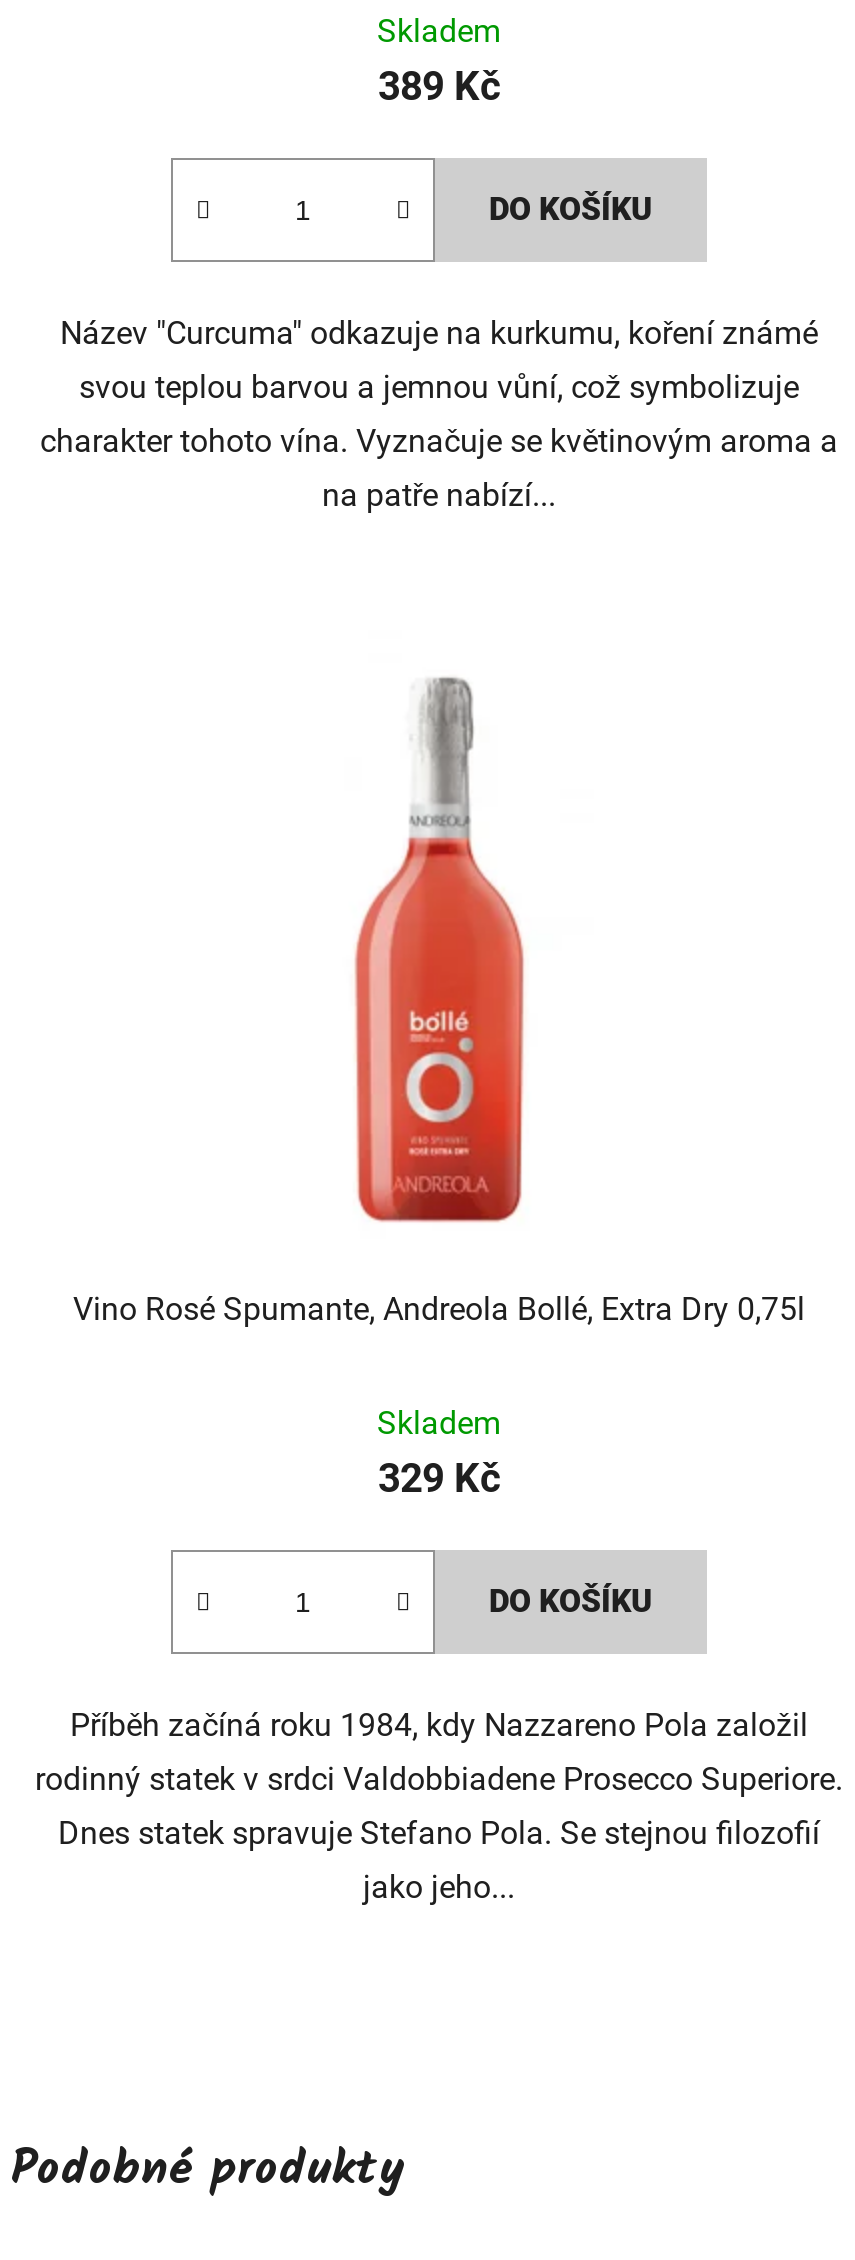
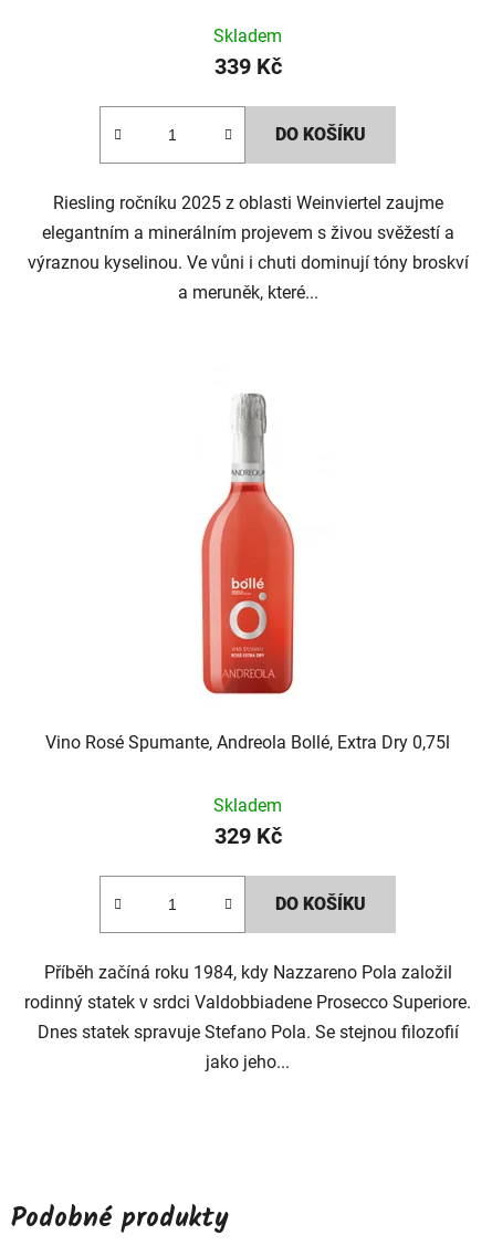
- 389 Kč
+ 339 Kč

- Název "Curcuma" odkazuje na kurkumu, koření známé
- svou teplou barvou a jemnou vůní, což symbolizuje
- charakter tohoto vína. Vyznačuje se květinovým aroma a
- na patře nabízí...
+ Riesling ročníku 2025 z oblasti Weinviertel zaujme
+ elegantním a minerálním projevem s živou svěžestí a
+ výraznou kyselinou. Ve vůni i chuti dominují tóny broskví
+ a meruněk, které...
